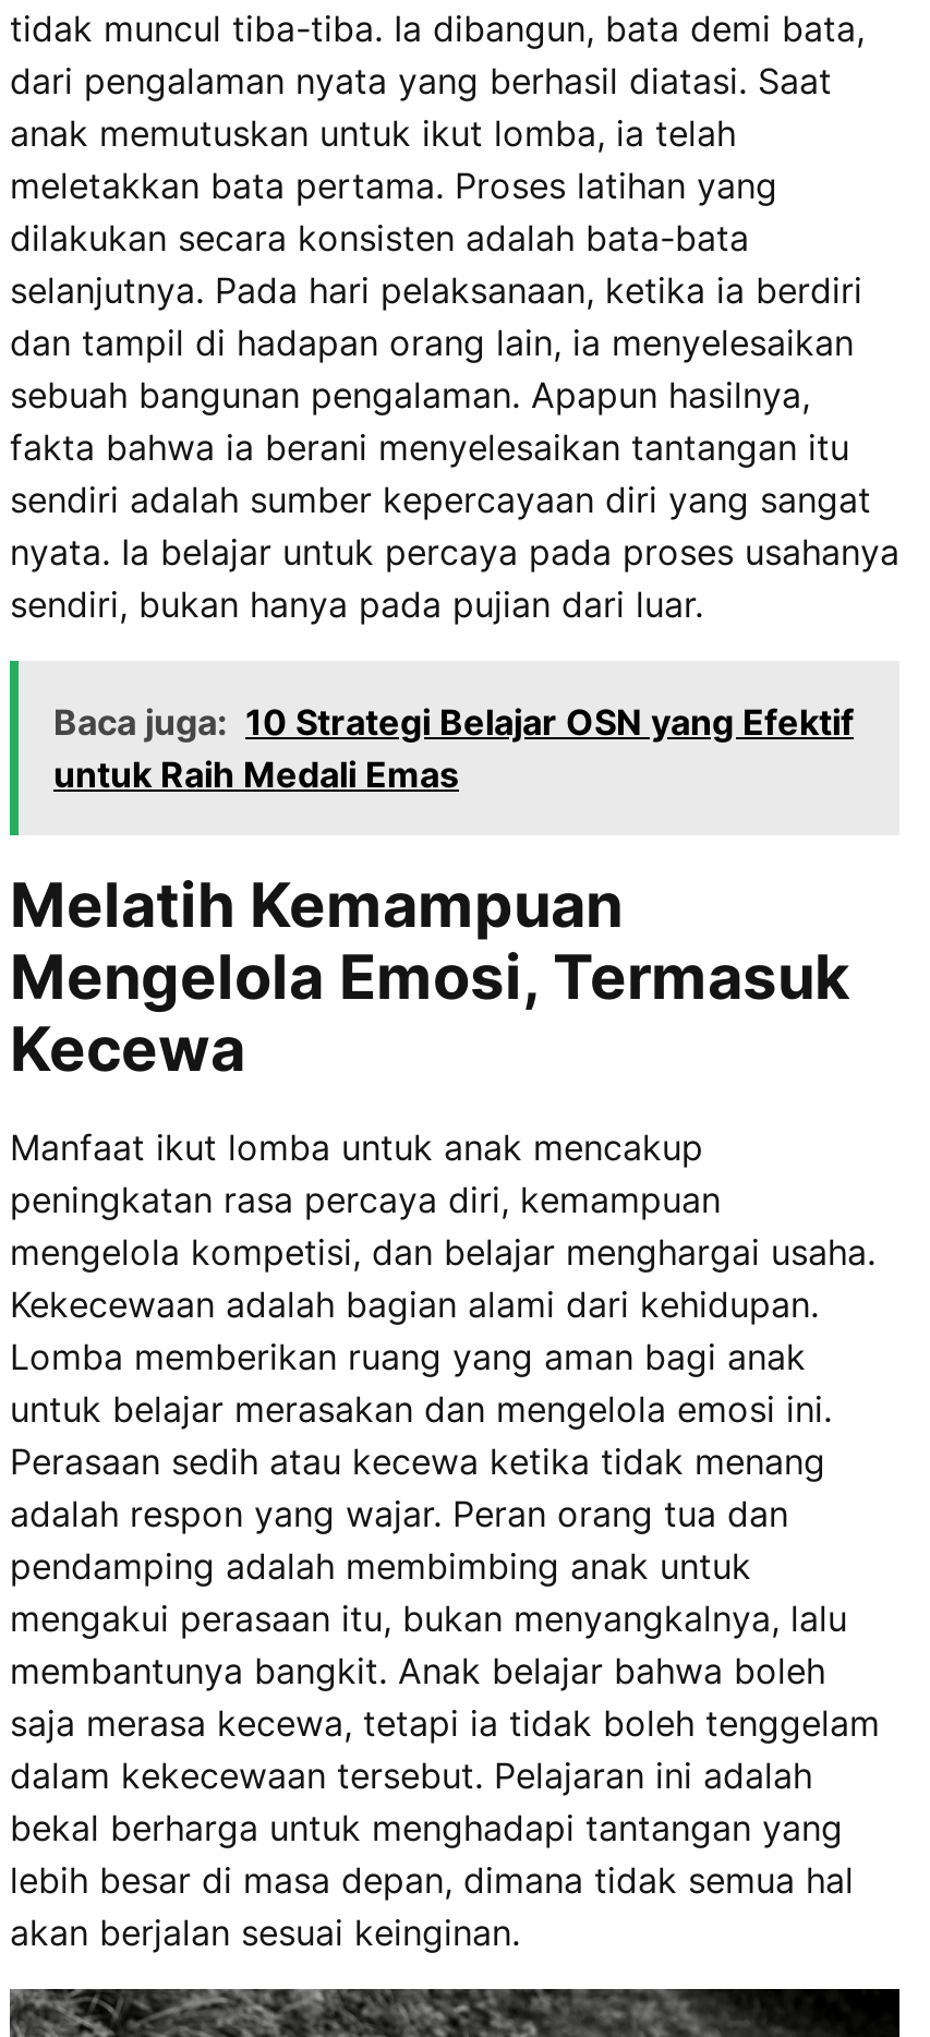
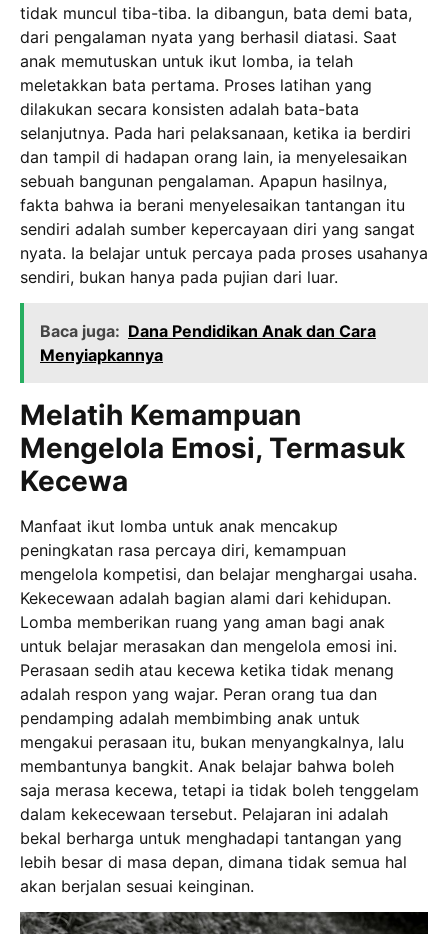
- Baca juga: 10 Strategi Belajar OSN yang Efektif
- untuk Raih Medali Emas
+ Baca juga: Dana Pendidikan Anak dan Cara
+ Menyiapkannya
